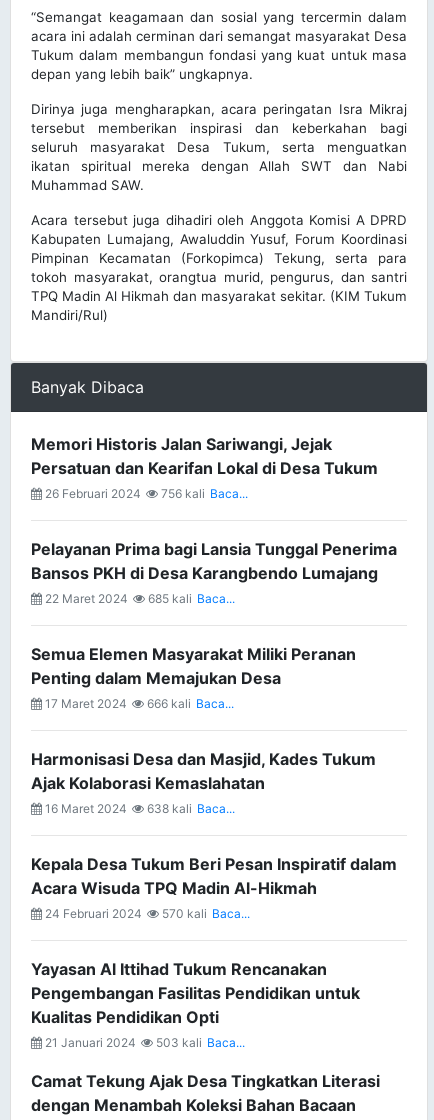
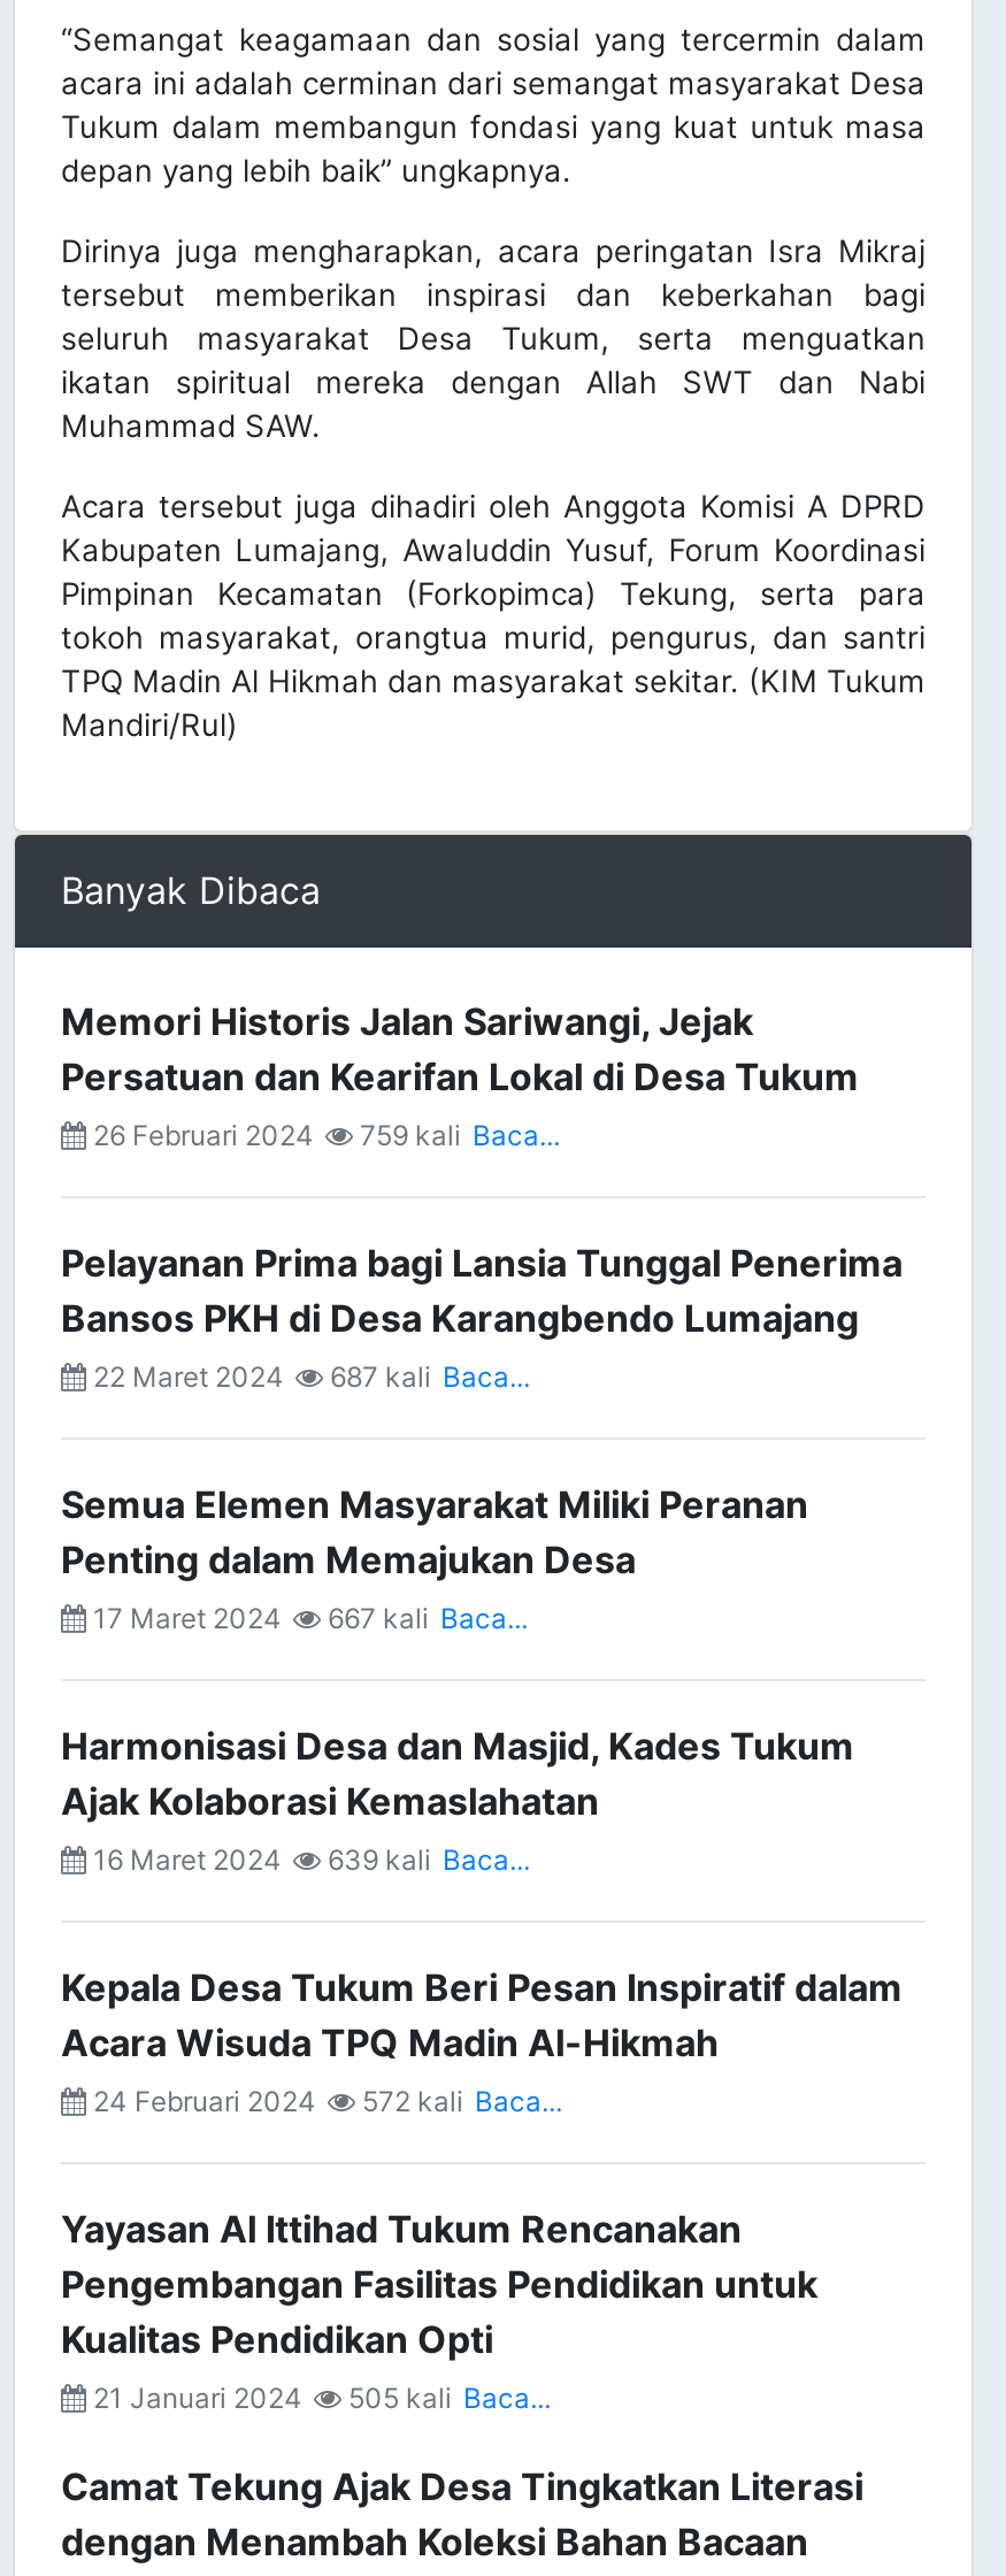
- 26 Februari 2024 756 kali Baca...
+ 26 Februari 2024 759 kali Baca...

- 22 Maret 2024 685 kali Baca...
+ 22 Maret 2024 687 kali Baca...

- 17 Maret 2024 666 kali Baca...
+ 17 Maret 2024 667 kali Baca...

- 16 Maret 2024 638 kali Baca...
+ 16 Maret 2024 639 kali Baca...

- 24 Februari 2024 570 kali Baca...
+ 24 Februari 2024 572 kali Baca...

- 21 Januari 2024 503 kali Baca...
+ 21 Januari 2024 505 kali Baca...
